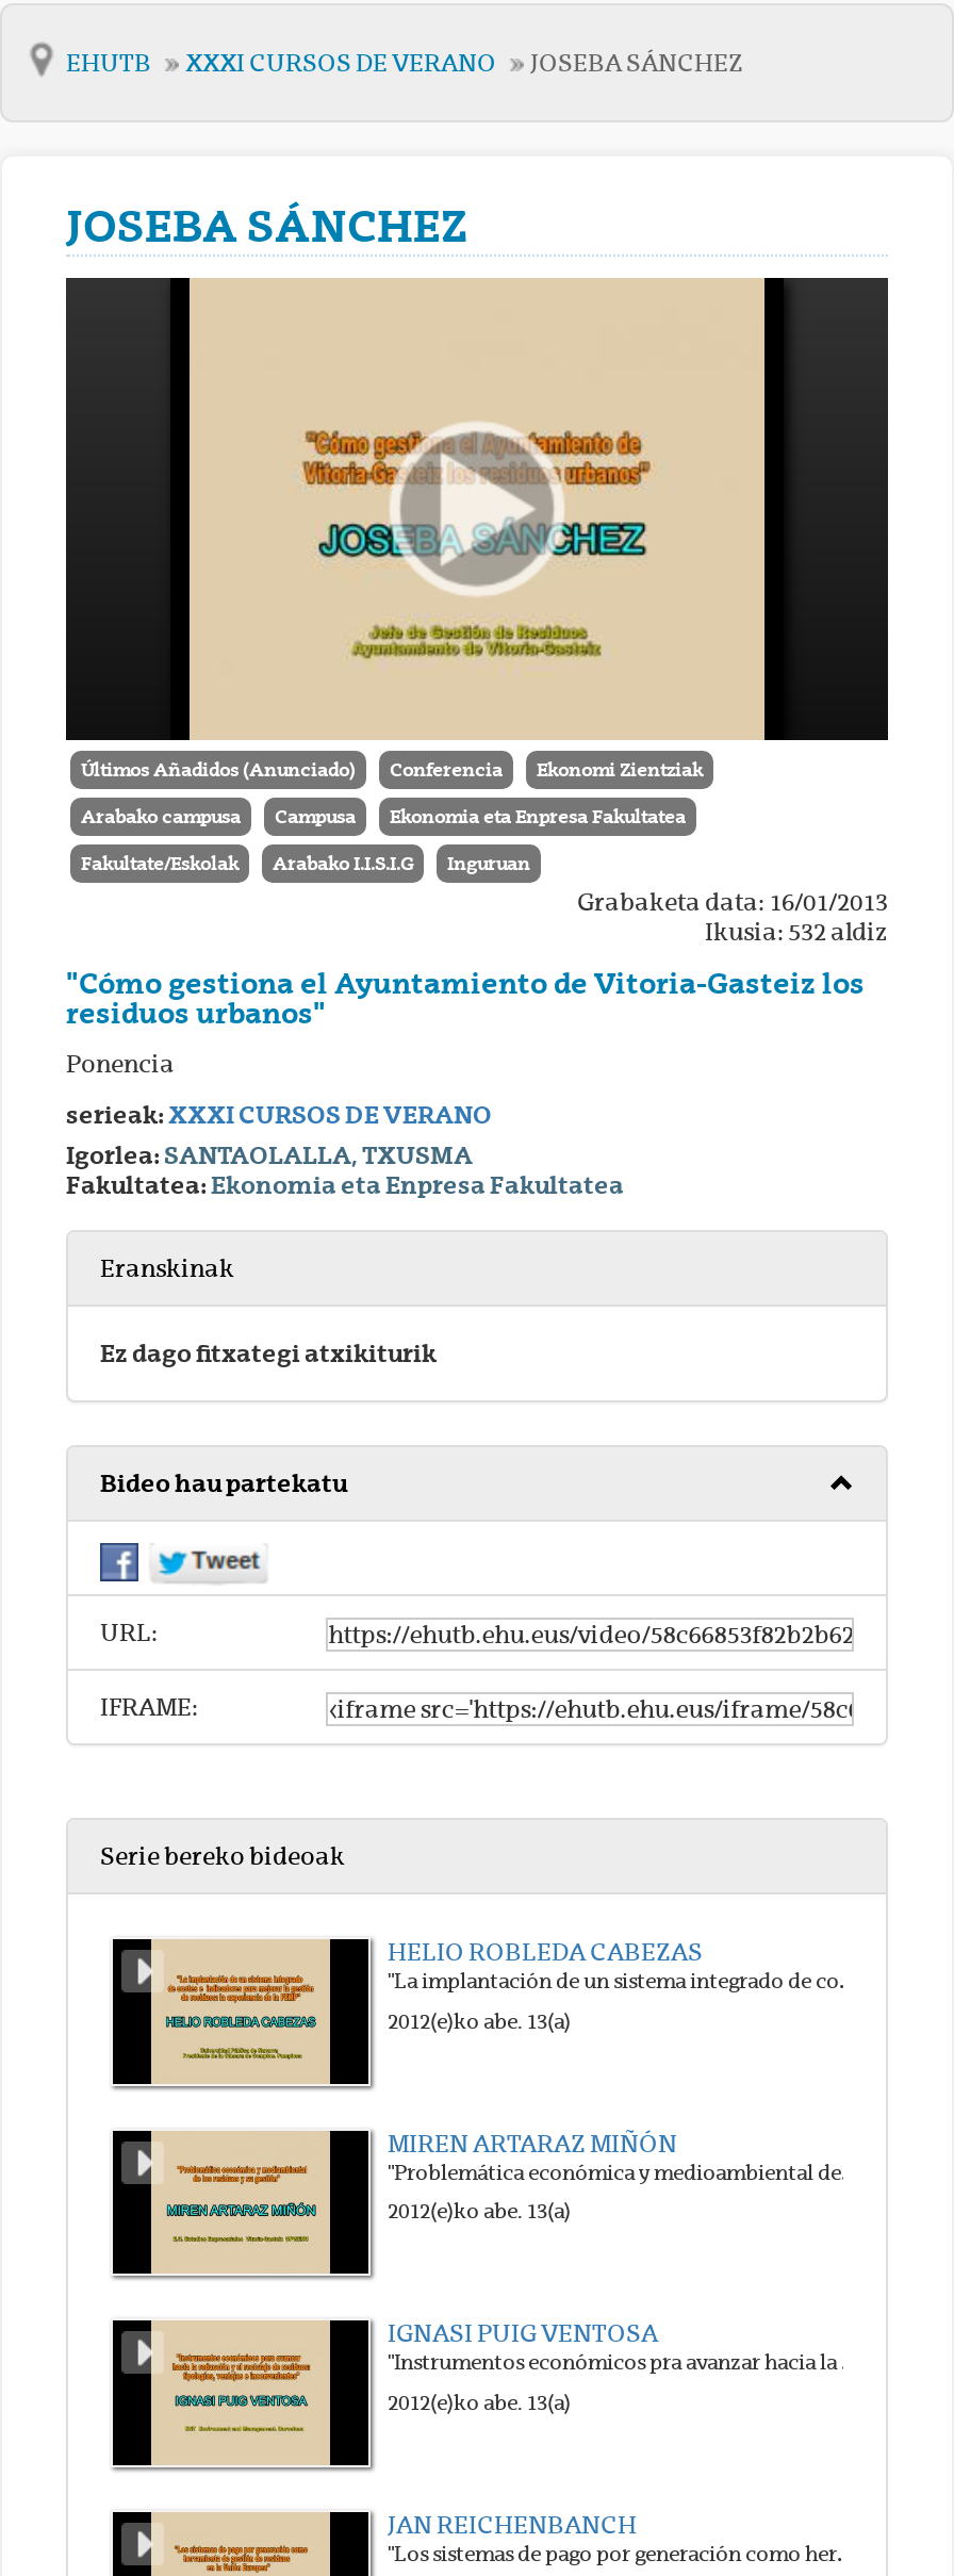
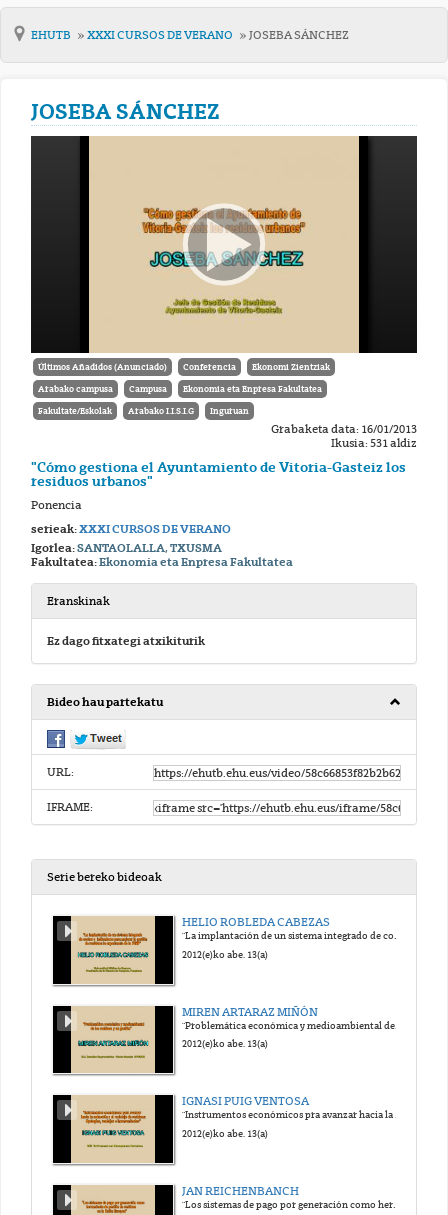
- Ikusia: 532 aldiz
+ Ikusia: 531 aldiz
